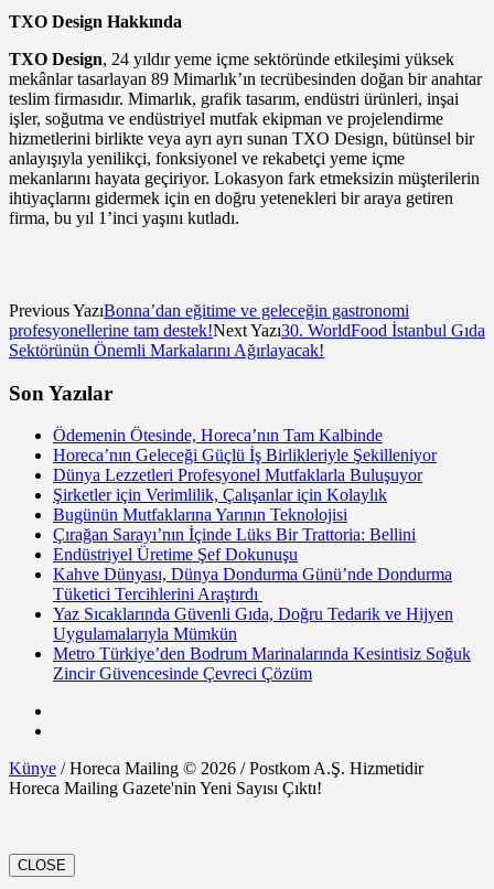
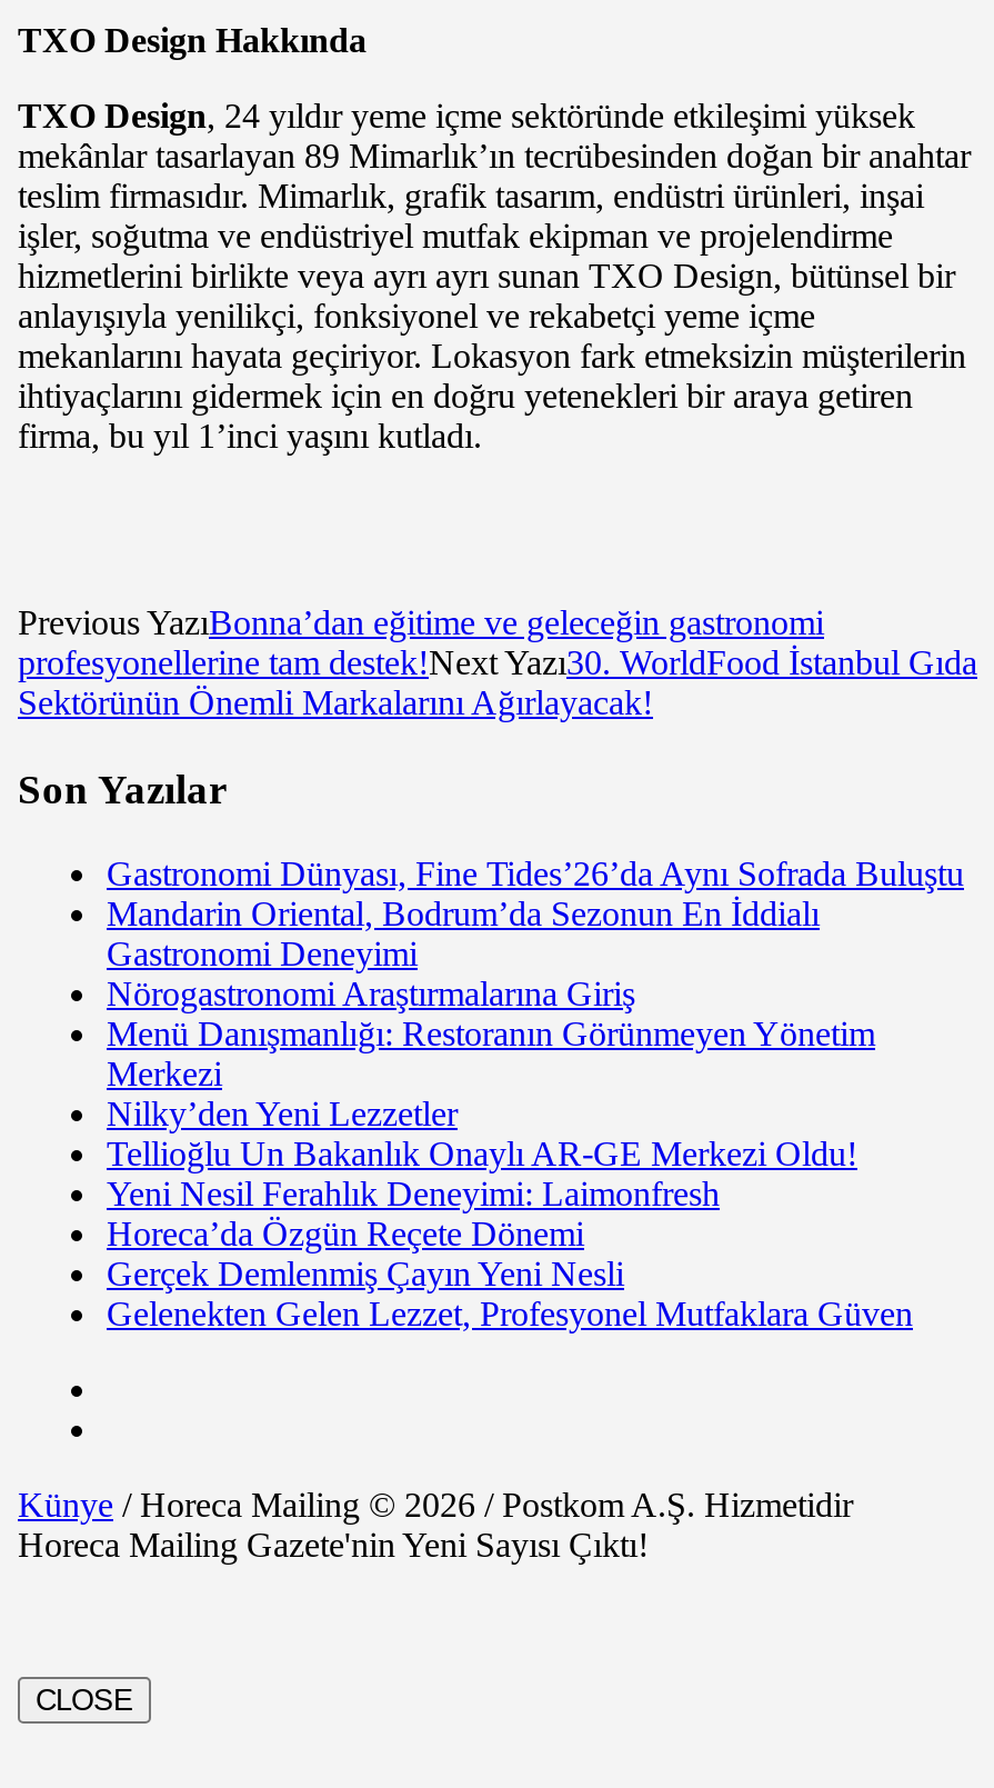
- Ödemenin Ötesinde, Horeca’nın Tam Kalbinde
- Horeca’nın Geleceği Güçlü İş Birlikleriyle Şekilleniyor
- Dünya Lezzetleri Profesyonel Mutfaklarla Buluşuyor
- Şirketler için Verimlilik, Çalışanlar için Kolaylık
- Bugünün Mutfaklarına Yarının Teknolojisi
- Çırağan Sarayı’nın İçinde Lüks Bir Trattoria: Bellini
- Endüstriyel Üretime Şef Dokunuşu
- Kahve Dünyası, Dünya Dondurma Günü’nde Dondurma
- Tüketici Tercihlerini Araştırdı
- Yaz Sıcaklarında Güvenli Gıda, Doğru Tedarik ve Hijyen
- Uygulamalarıyla Mümkün
- Metro Türkiye’den Bodrum Marinalarında Kesintisiz Soğuk
- Zincir Güvencesinde Çevreci Çözüm
+ Gastronomi Dünyası, Fine Tides’26’da Aynı Sofrada Buluştu
+ Mandarin Oriental, Bodrum’da Sezonun En İddialı
+ Gastronomi Deneyimi
+ Nörogastronomi Araştırmalarına Giriş
+ Menü Danışmanlığı: Restoranın Görünmeyen Yönetim
+ Merkezi
+ Nilky’den Yeni Lezzetler
+ Tellioğlu Un Bakanlık Onaylı AR-GE Merkezi Oldu!
+ Yeni Nesil Ferahlık Deneyimi: Laimonfresh
+ Horeca’da Özgün Reçete Dönemi
+ Gerçek Demlenmiş Çayın Yeni Nesli
+ Gelenekten Gelen Lezzet, Profesyonel Mutfaklara Güven
